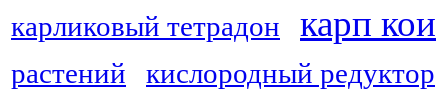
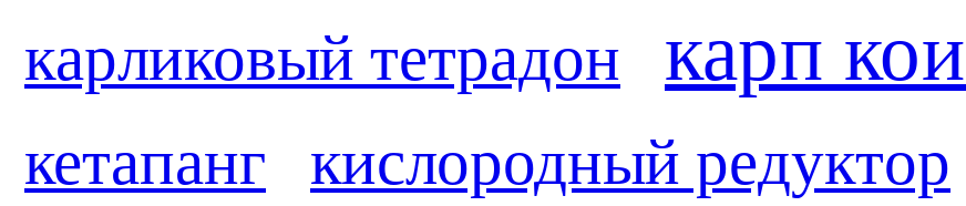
- растений
+ кетапанг
